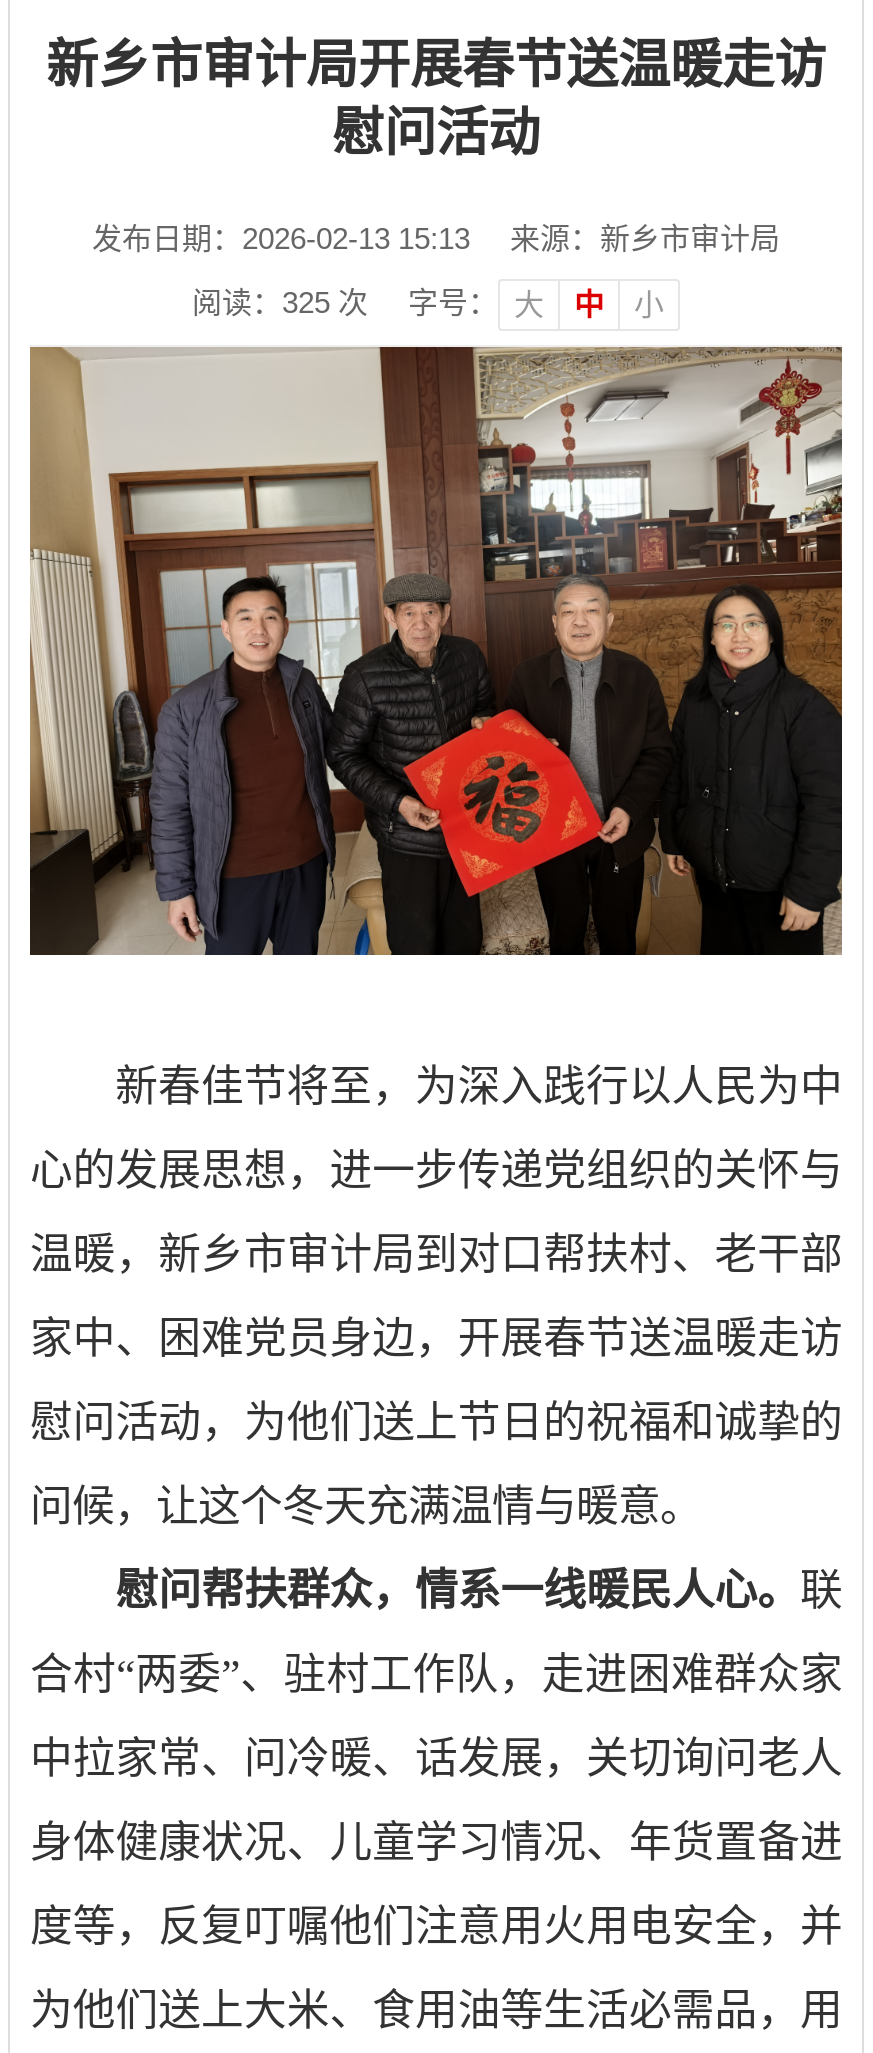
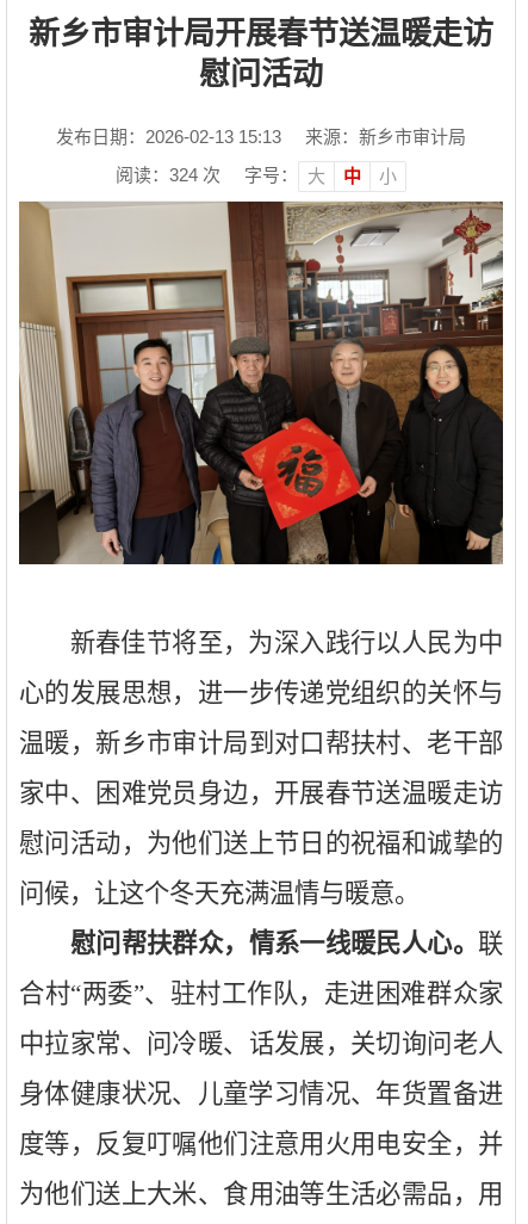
- 阅读：325次 字号： 大 中 小
+ 阅读：324次 字号： 大 中 小
